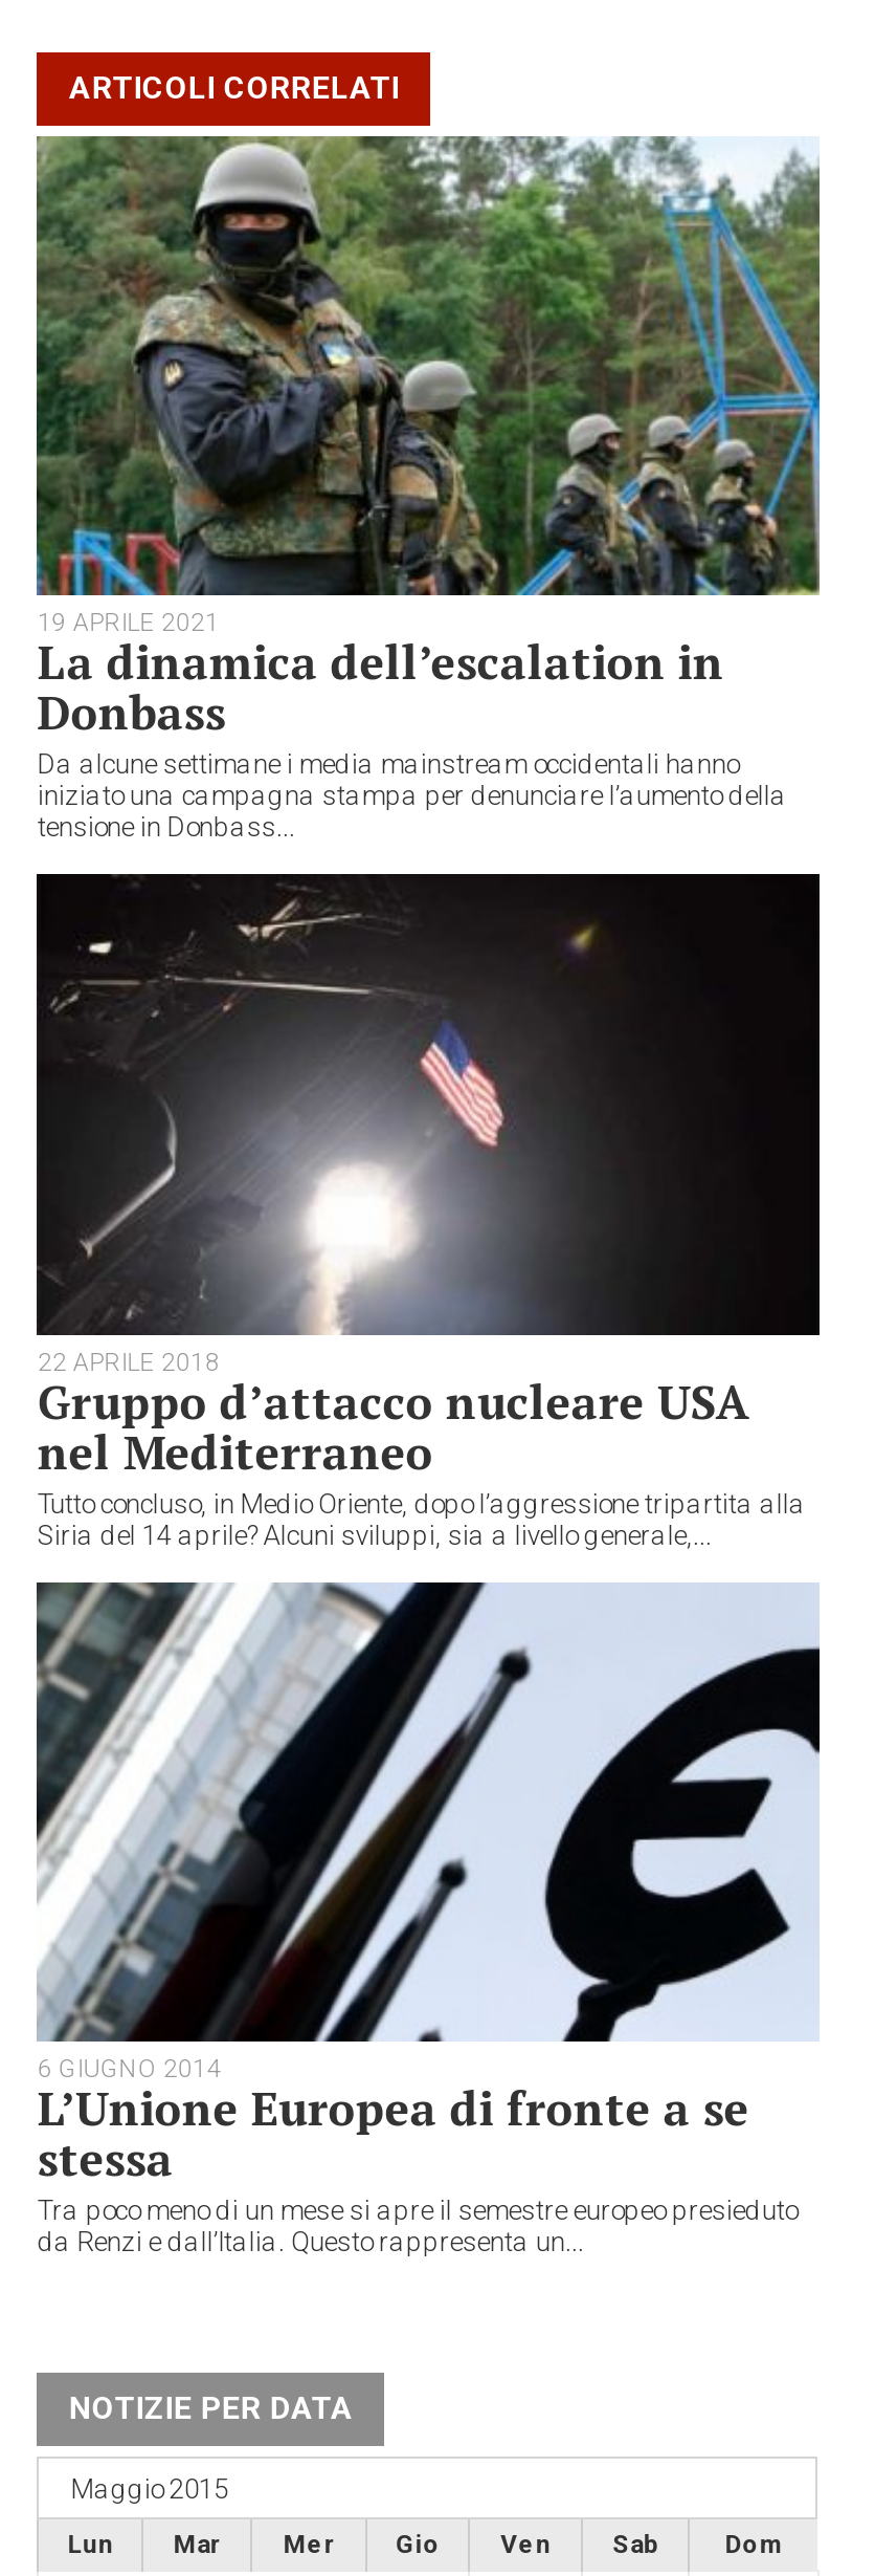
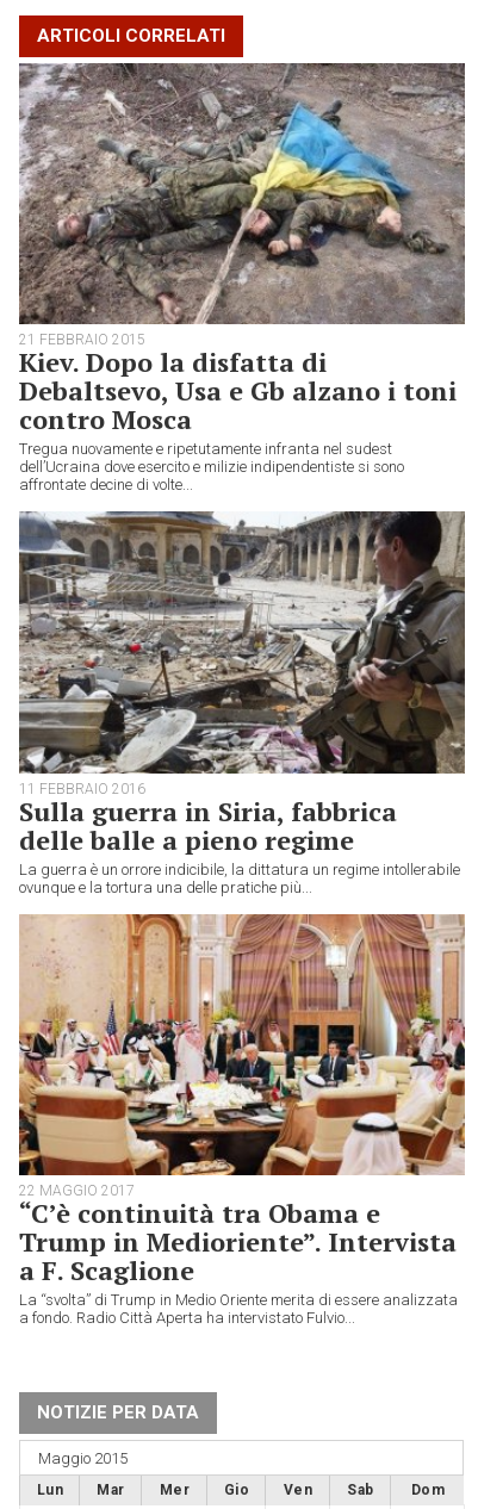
- [image]
- 19 APRILE 2021
- La dinamica dell’escalation in
- Donbass
- Da alcune settimane i media mainstream occidentali hanno
- iniziato una campagna stampa per denunciare l’aumento della
- tensione in Donbass...
+ [image]
+ 21 FEBBRAIO 2015
+ Kiev. Dopo la disfatta di
+ Debaltsevo, Usa e Gb alzano i toni
+ contro Mosca
+ Tregua nuovamente e ripetutamente infranta nel sudest
+ dell’Ucraina dove esercito e milizie indipendentiste si sono
+ affrontate decine di volte...

- [image]
- 22 APRILE 2018
- Gruppo d’attacco nucleare USA
- nel Mediterraneo
- Tutto concluso, in Medio Oriente, dopo l’aggressione tripartita alla
- Siria del 14 aprile? Alcuni sviluppi, sia a livello generale,...
+ [image]
+ 11 FEBBRAIO 2016
+ Sulla guerra in Siria, fabbrica
+ delle balle a pieno regime
+ La guerra è un orrore indicibile, la dittatura un regime intollerabile
+ ovunque e la tortura una delle pratiche più...

- [image]
- 6 GIUGNO 2014
- L’Unione Europea di fronte a se
- stessa
- Tra poco meno di un mese si apre il semestre europeo presieduto
- da Renzi e dall’Italia. Questo rappresenta un...
+ [image]
+ 22 MAGGIO 2017
+ “C’è continuità tra Obama e
+ Trump in Medioriente”. Intervista
+ a F. Scaglione
+ La “svolta” di Trump in Medio Oriente merita di essere analizzata
+ a fondo. Radio Città Aperta ha intervistato Fulvio...
